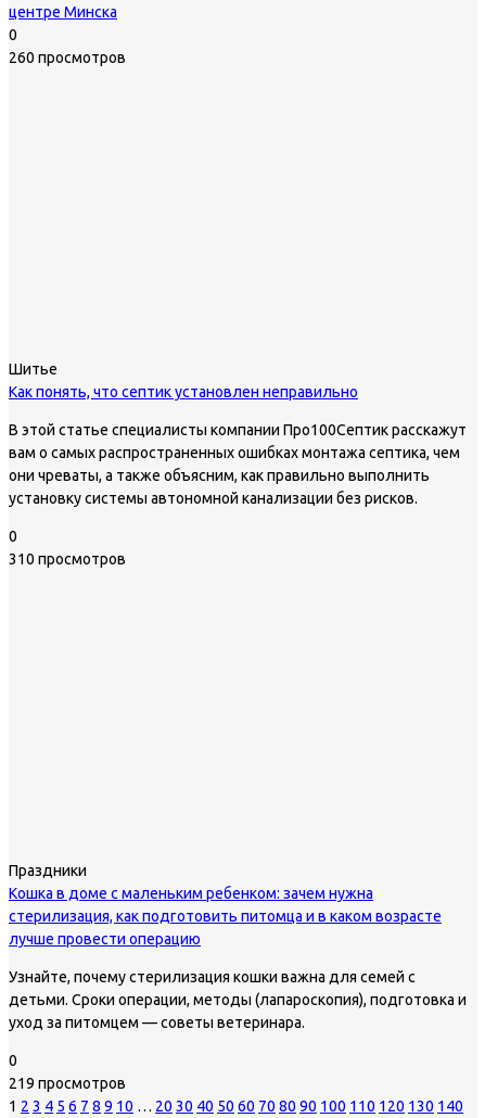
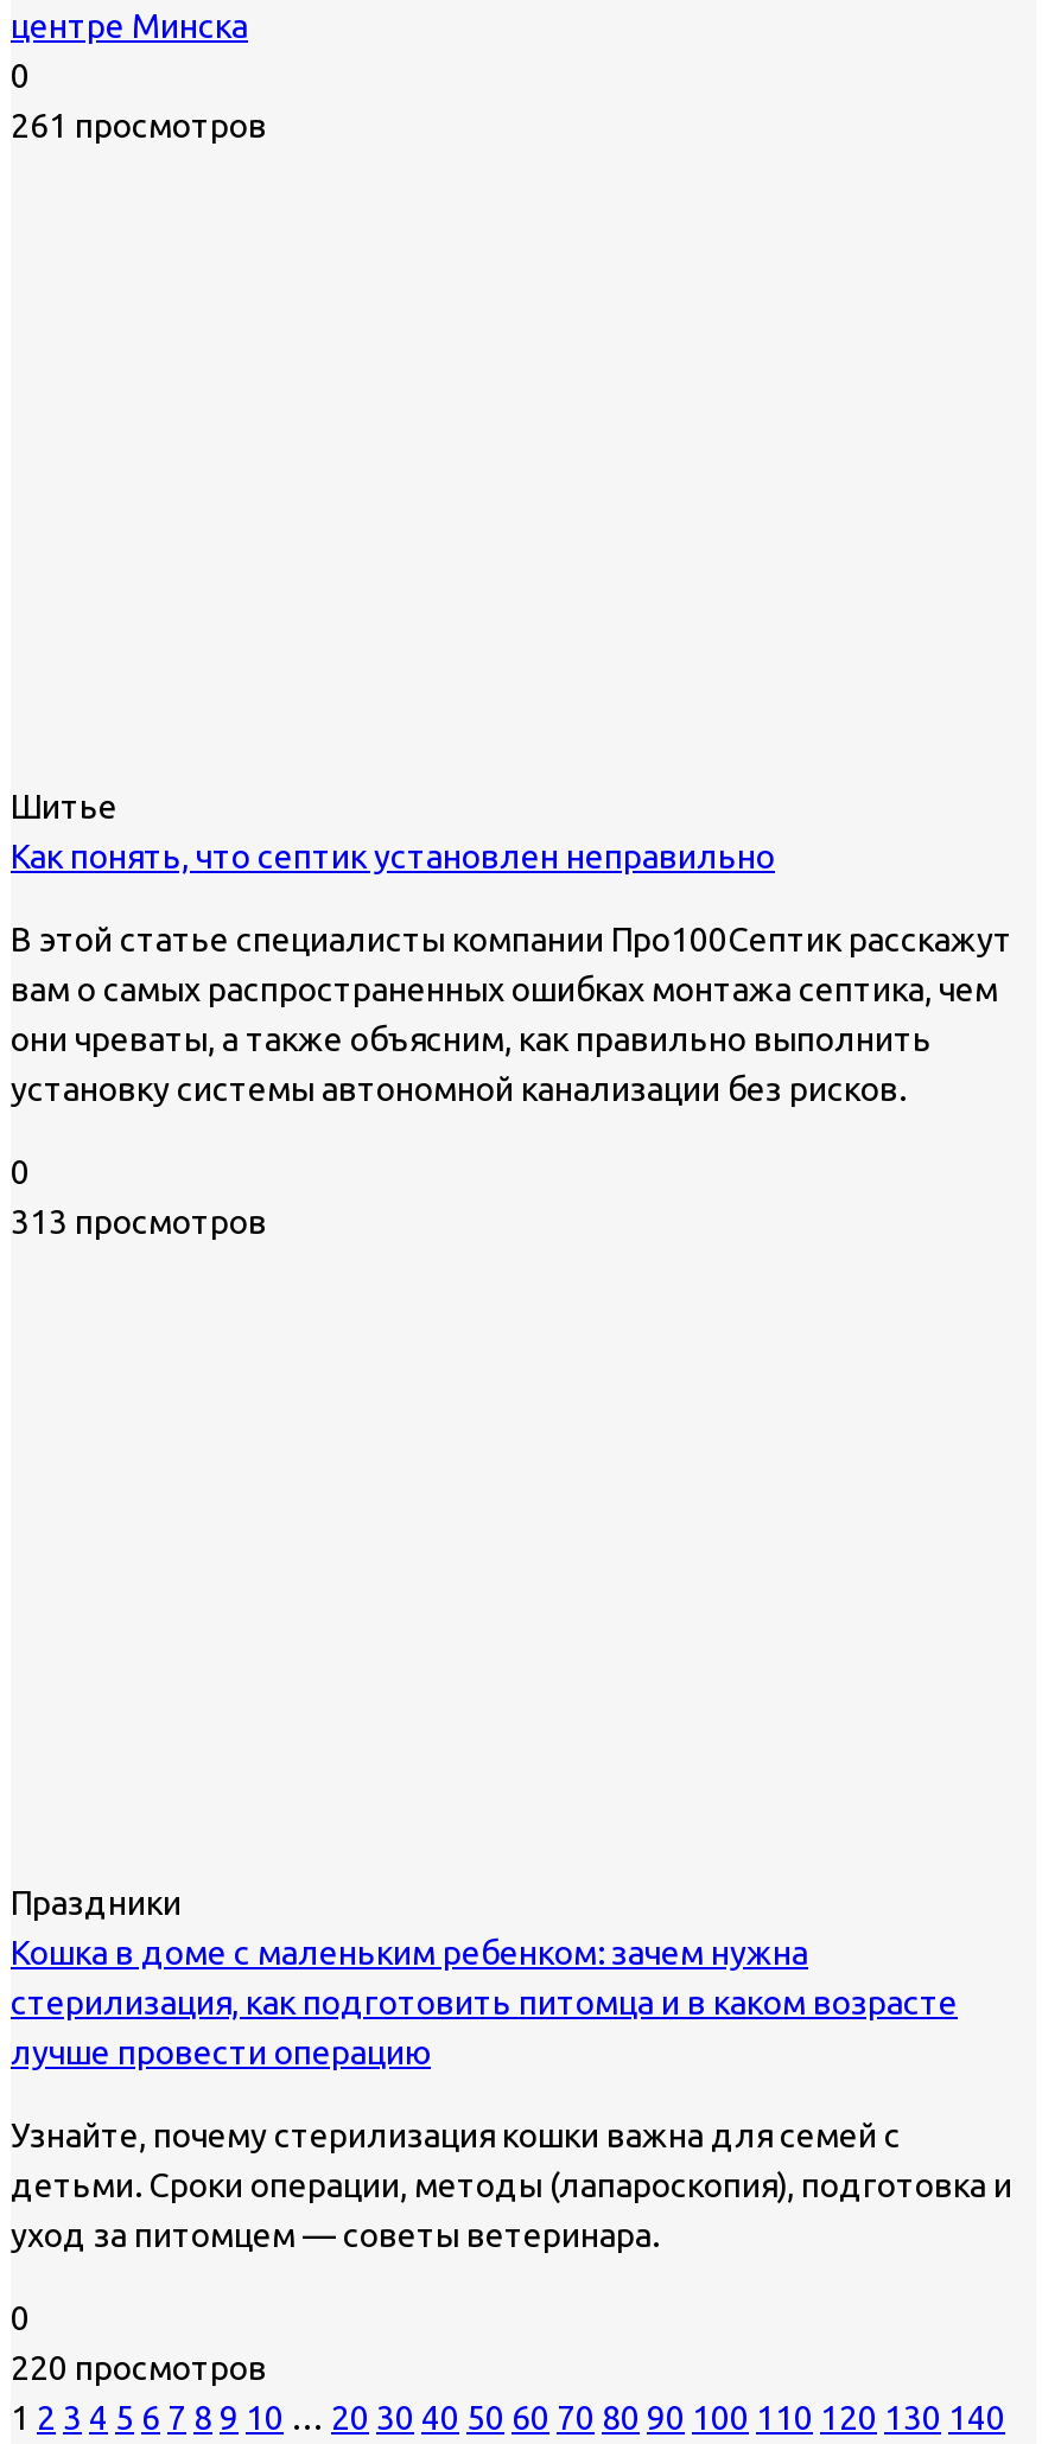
- 260 просмотров
+ 261 просмотров

- 310 просмотров
+ 313 просмотров

- 219 просмотров
+ 220 просмотров
